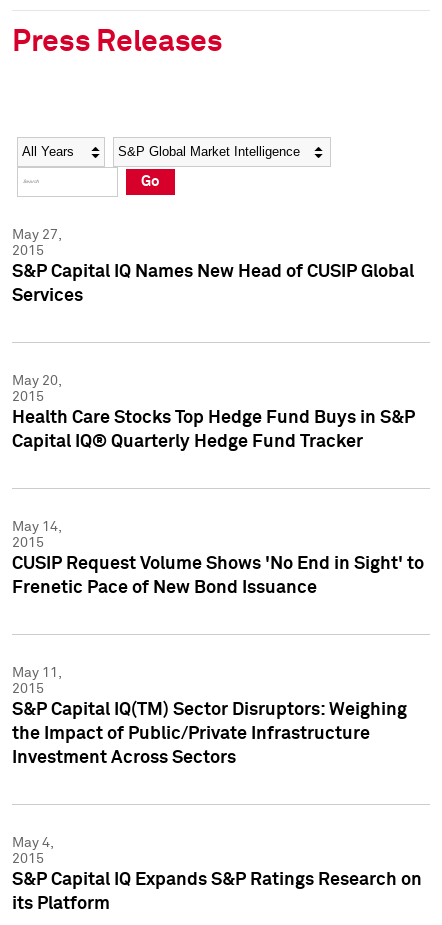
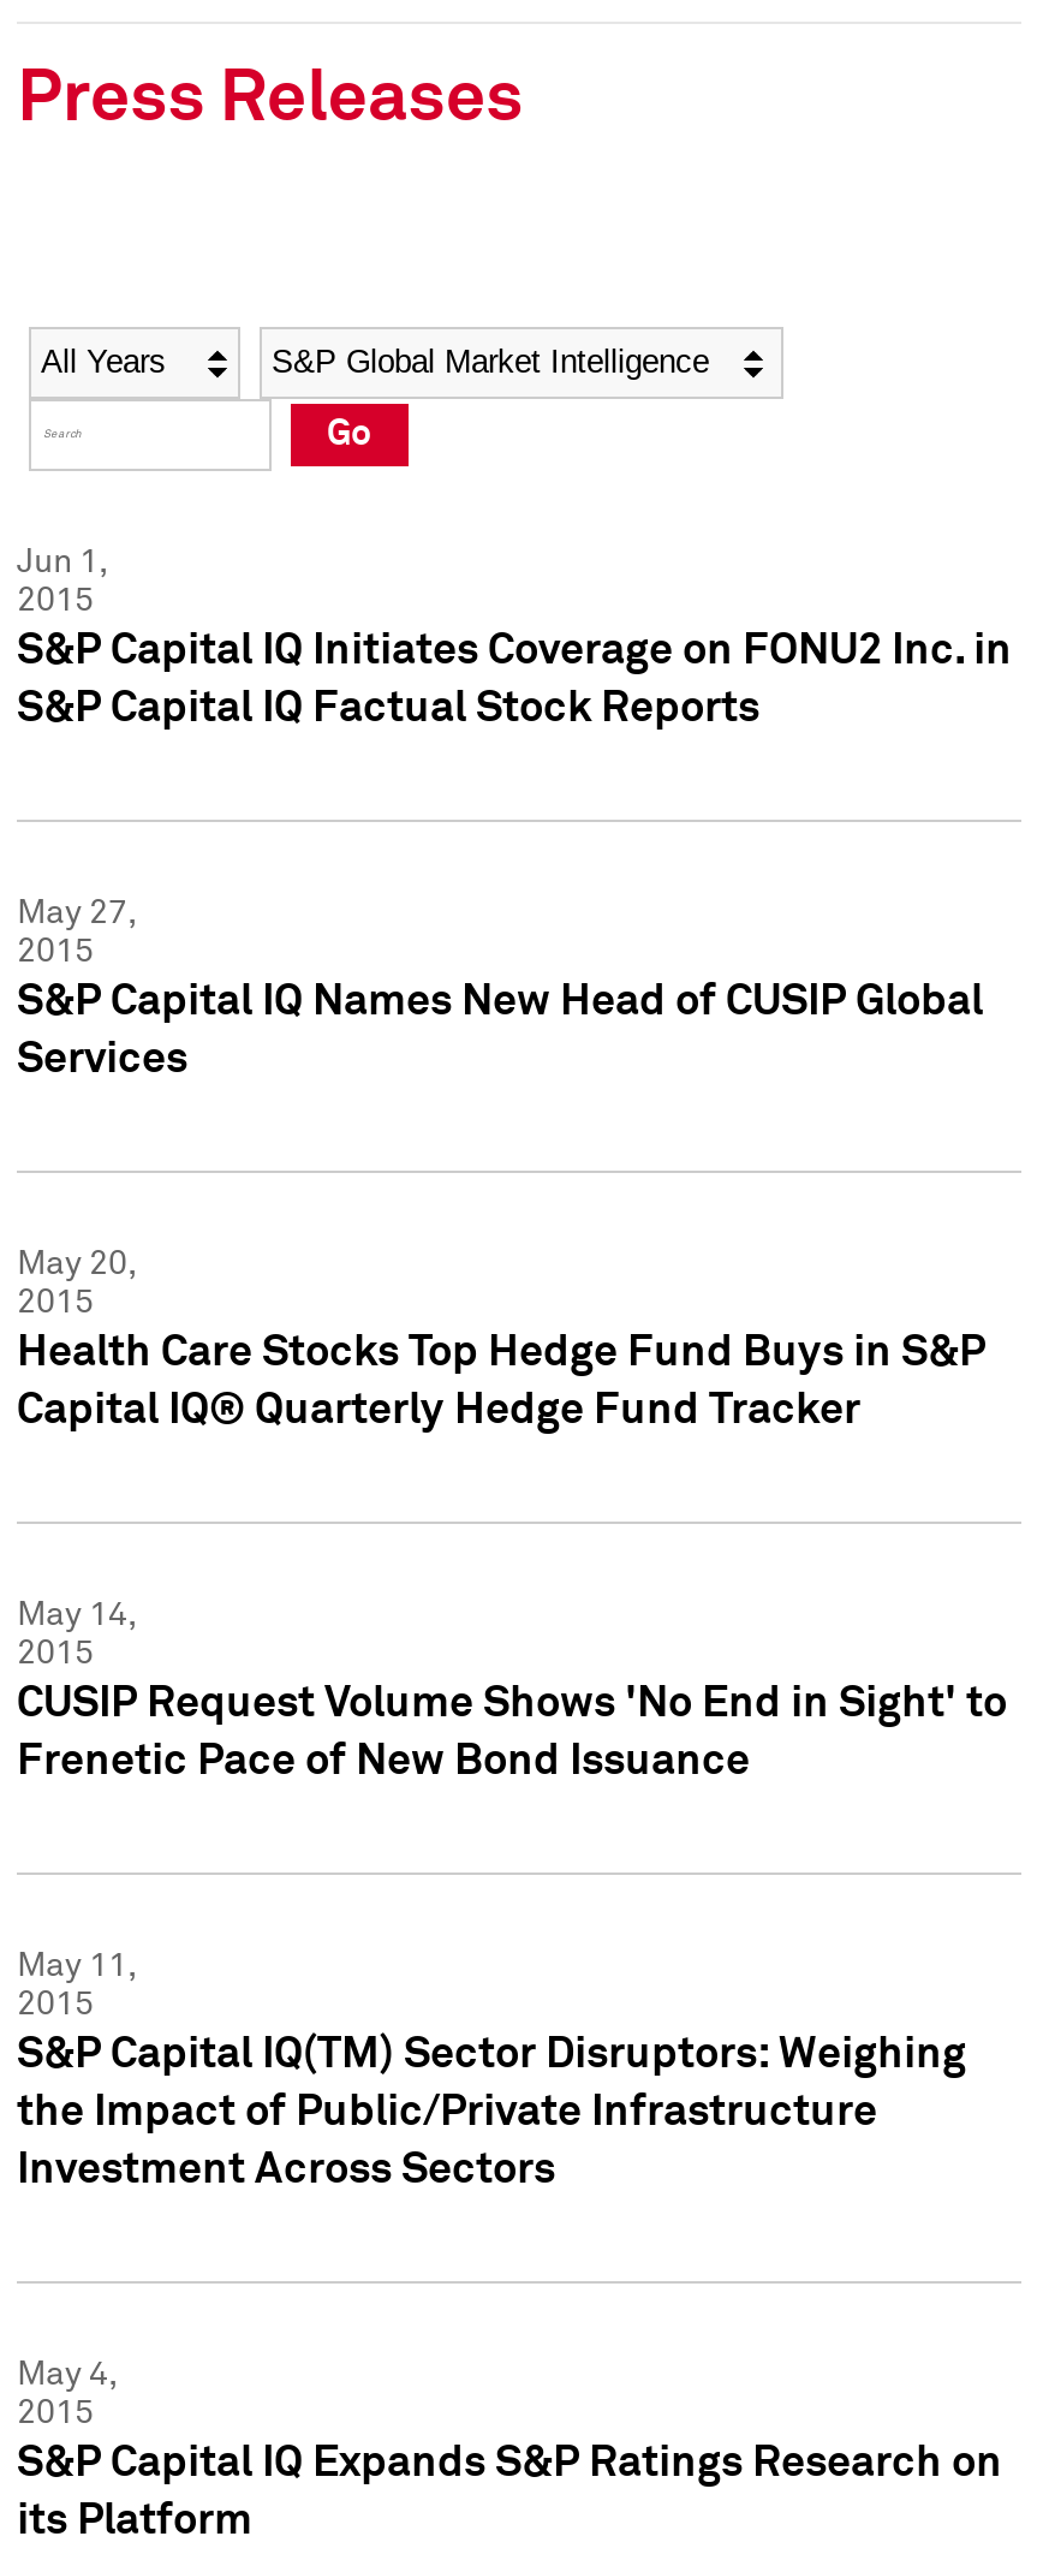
+ Jun 1,
+ 2015
+ S&P Capital IQ Initiates Coverage on FONU2 Inc. in
+ S&P Capital IQ Factual Stock Reports
